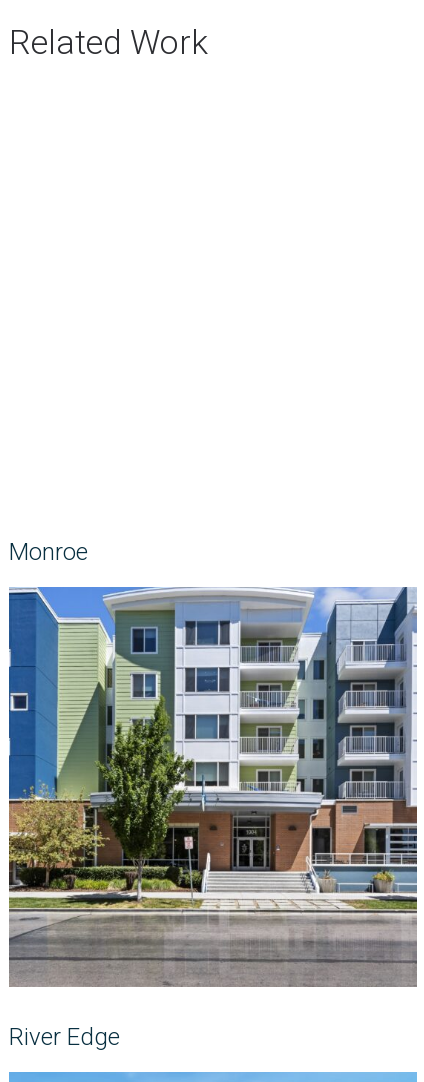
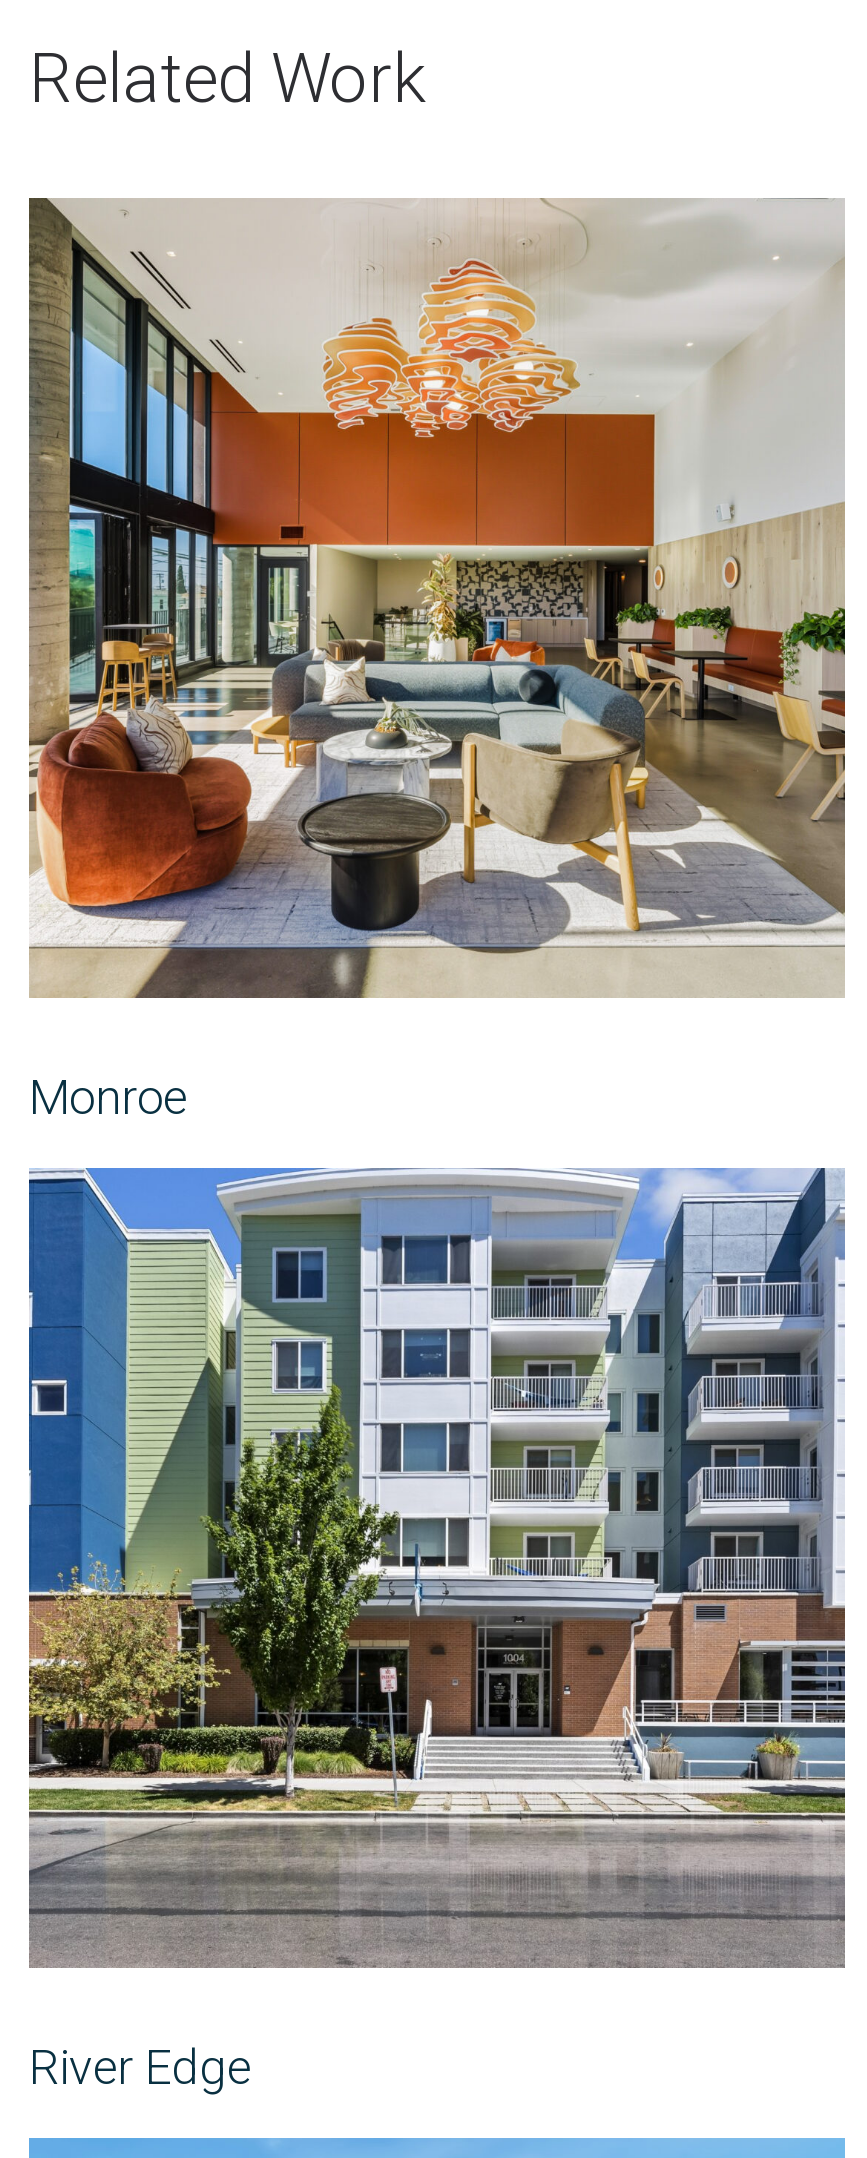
+ [image]
